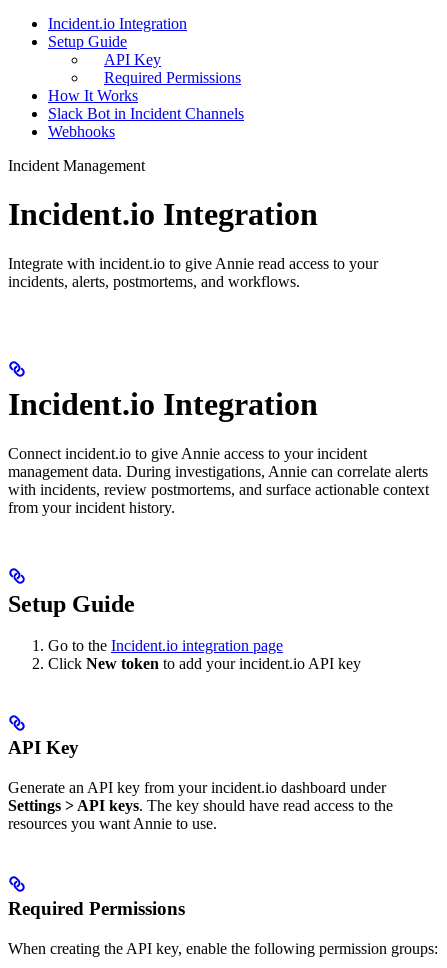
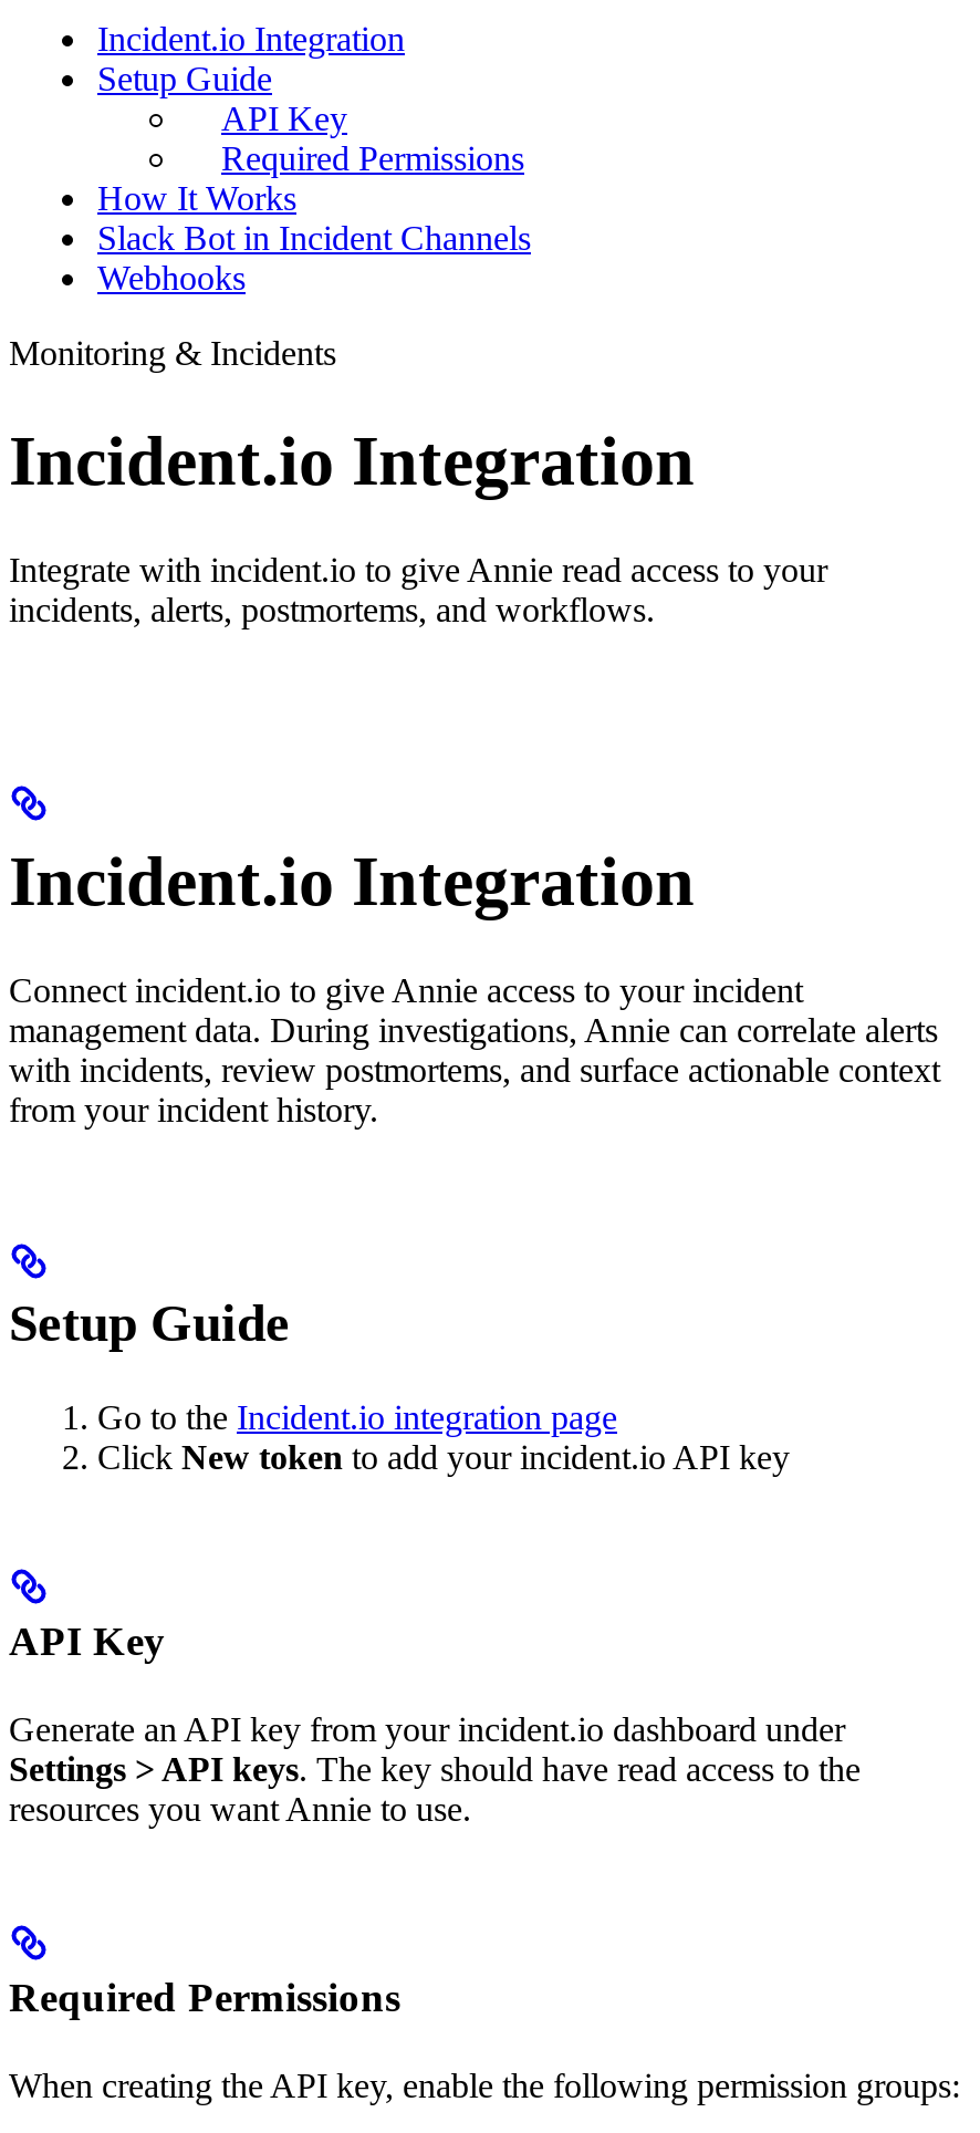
- Incident Management
+ Monitoring & Incidents
